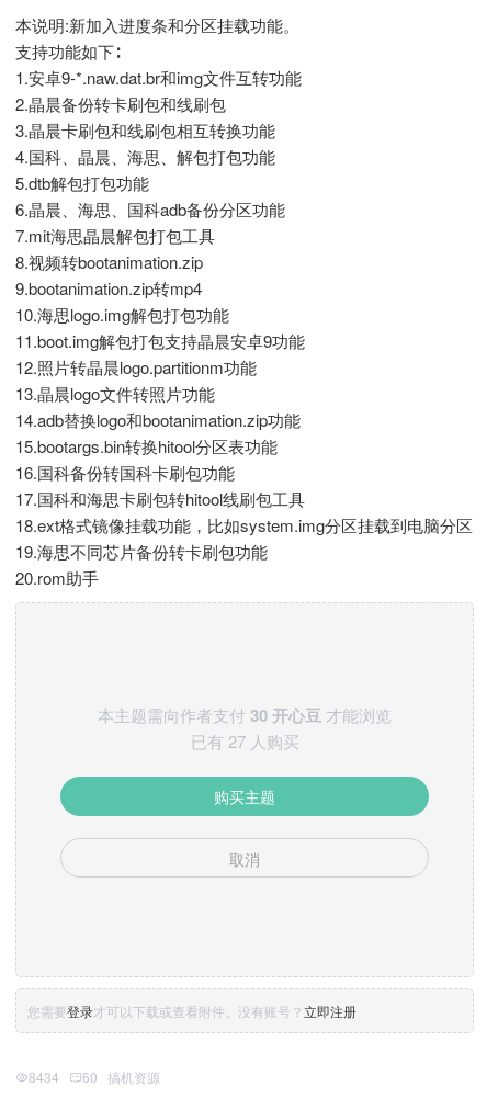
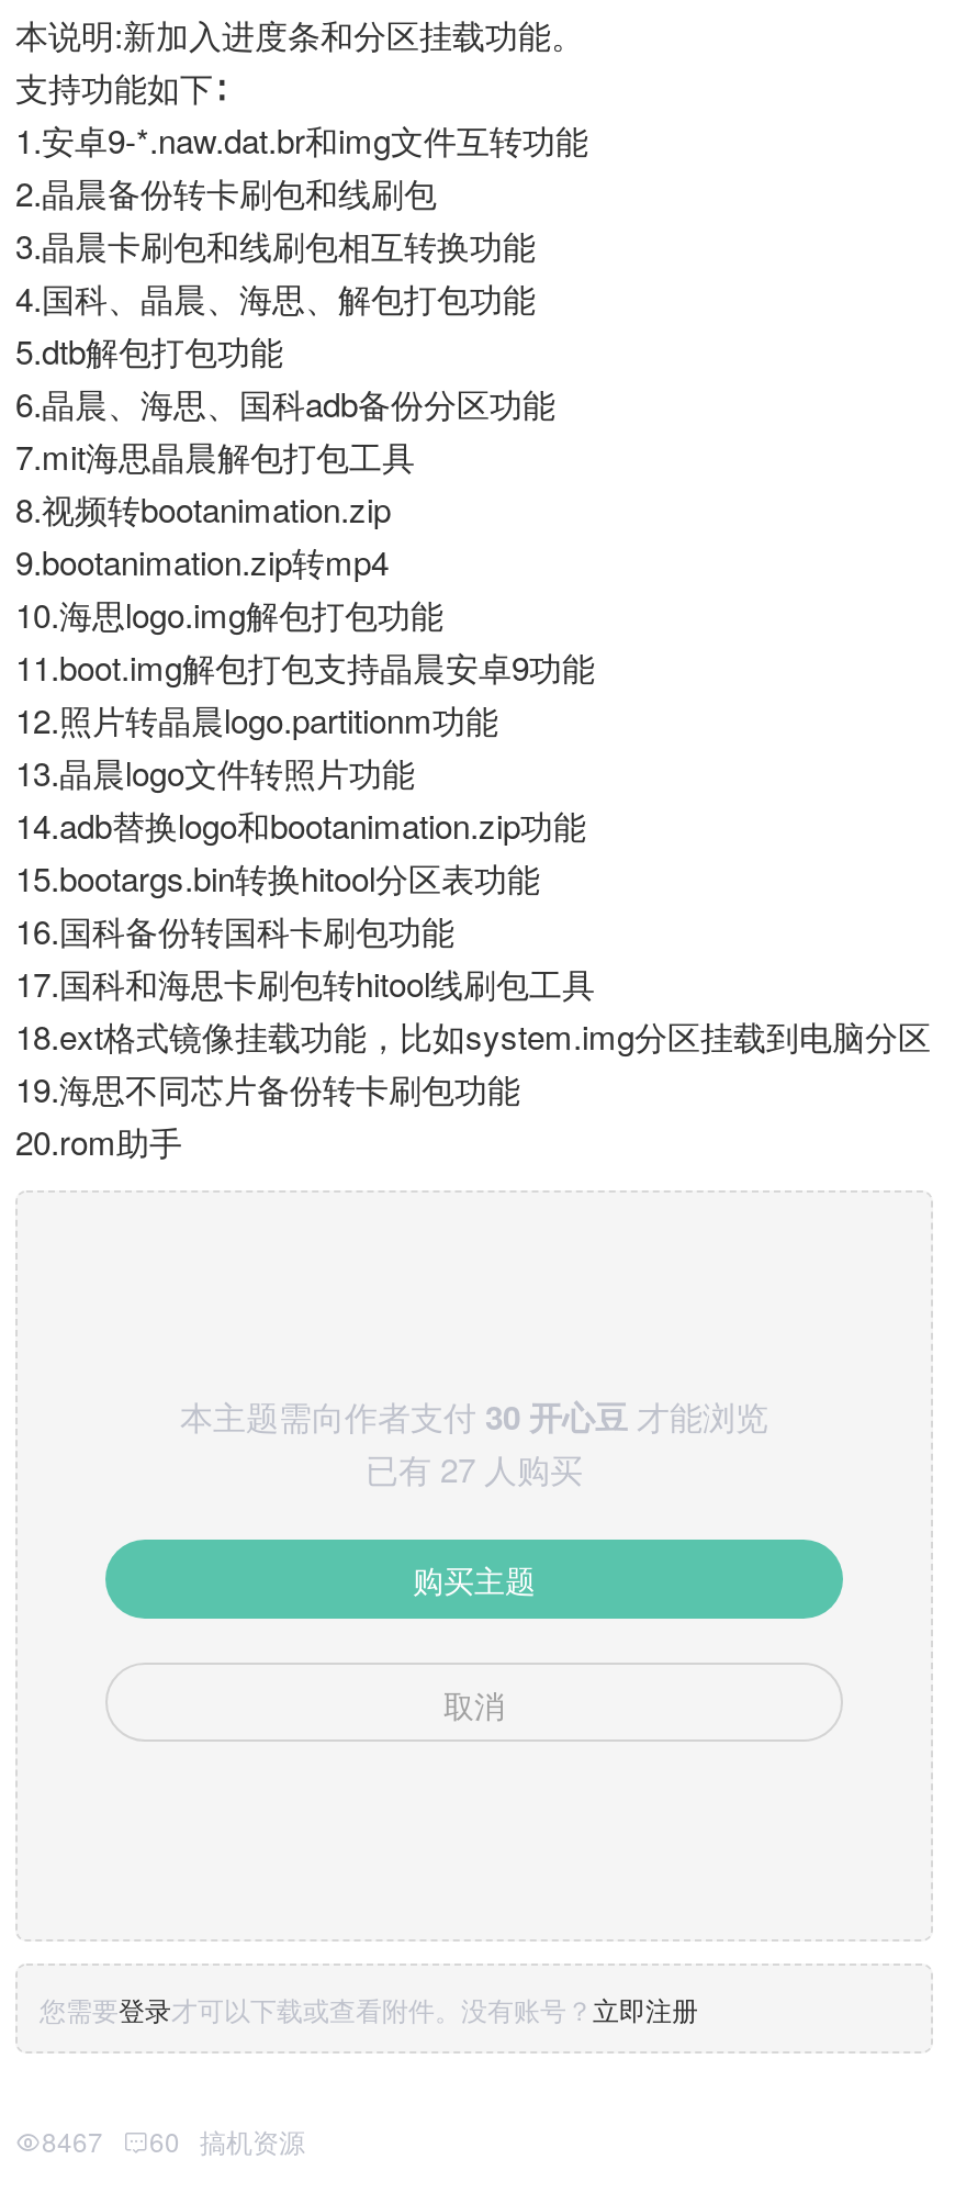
- 8434 60 搞机资源
+ 8467 60 搞机资源
